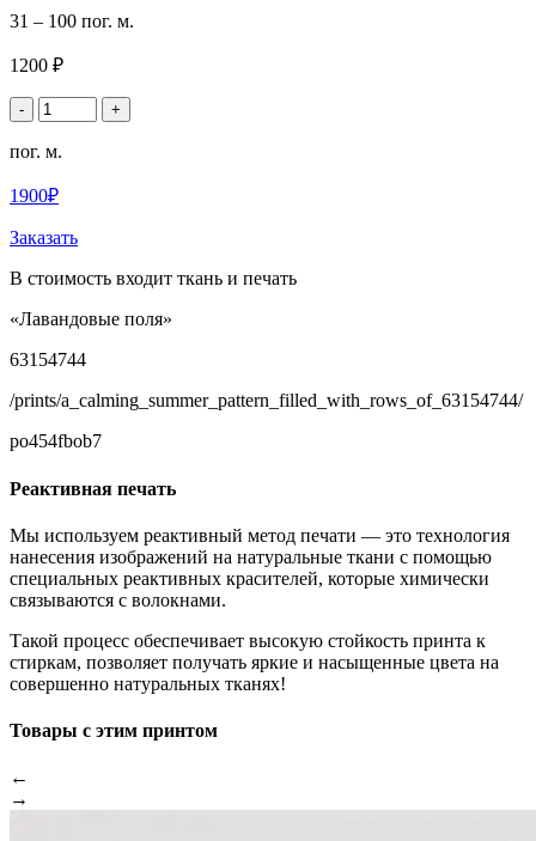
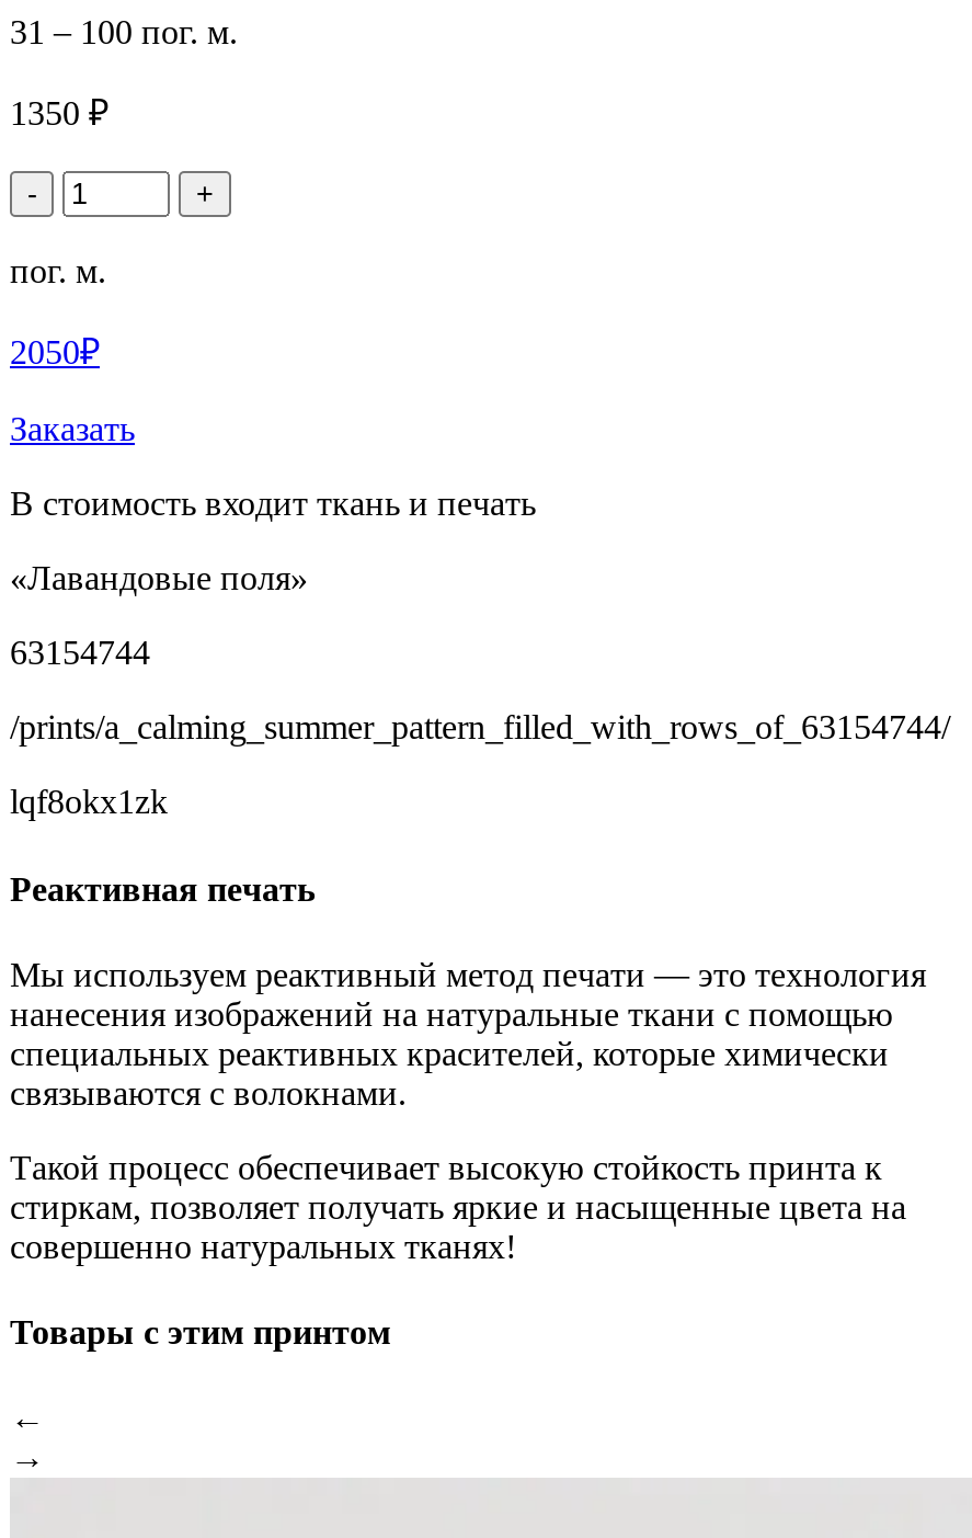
- 1200 ₽
+ 1350 ₽

- 1900₽
+ 2050₽

- po454fbob7
+ lqf8okx1zk
